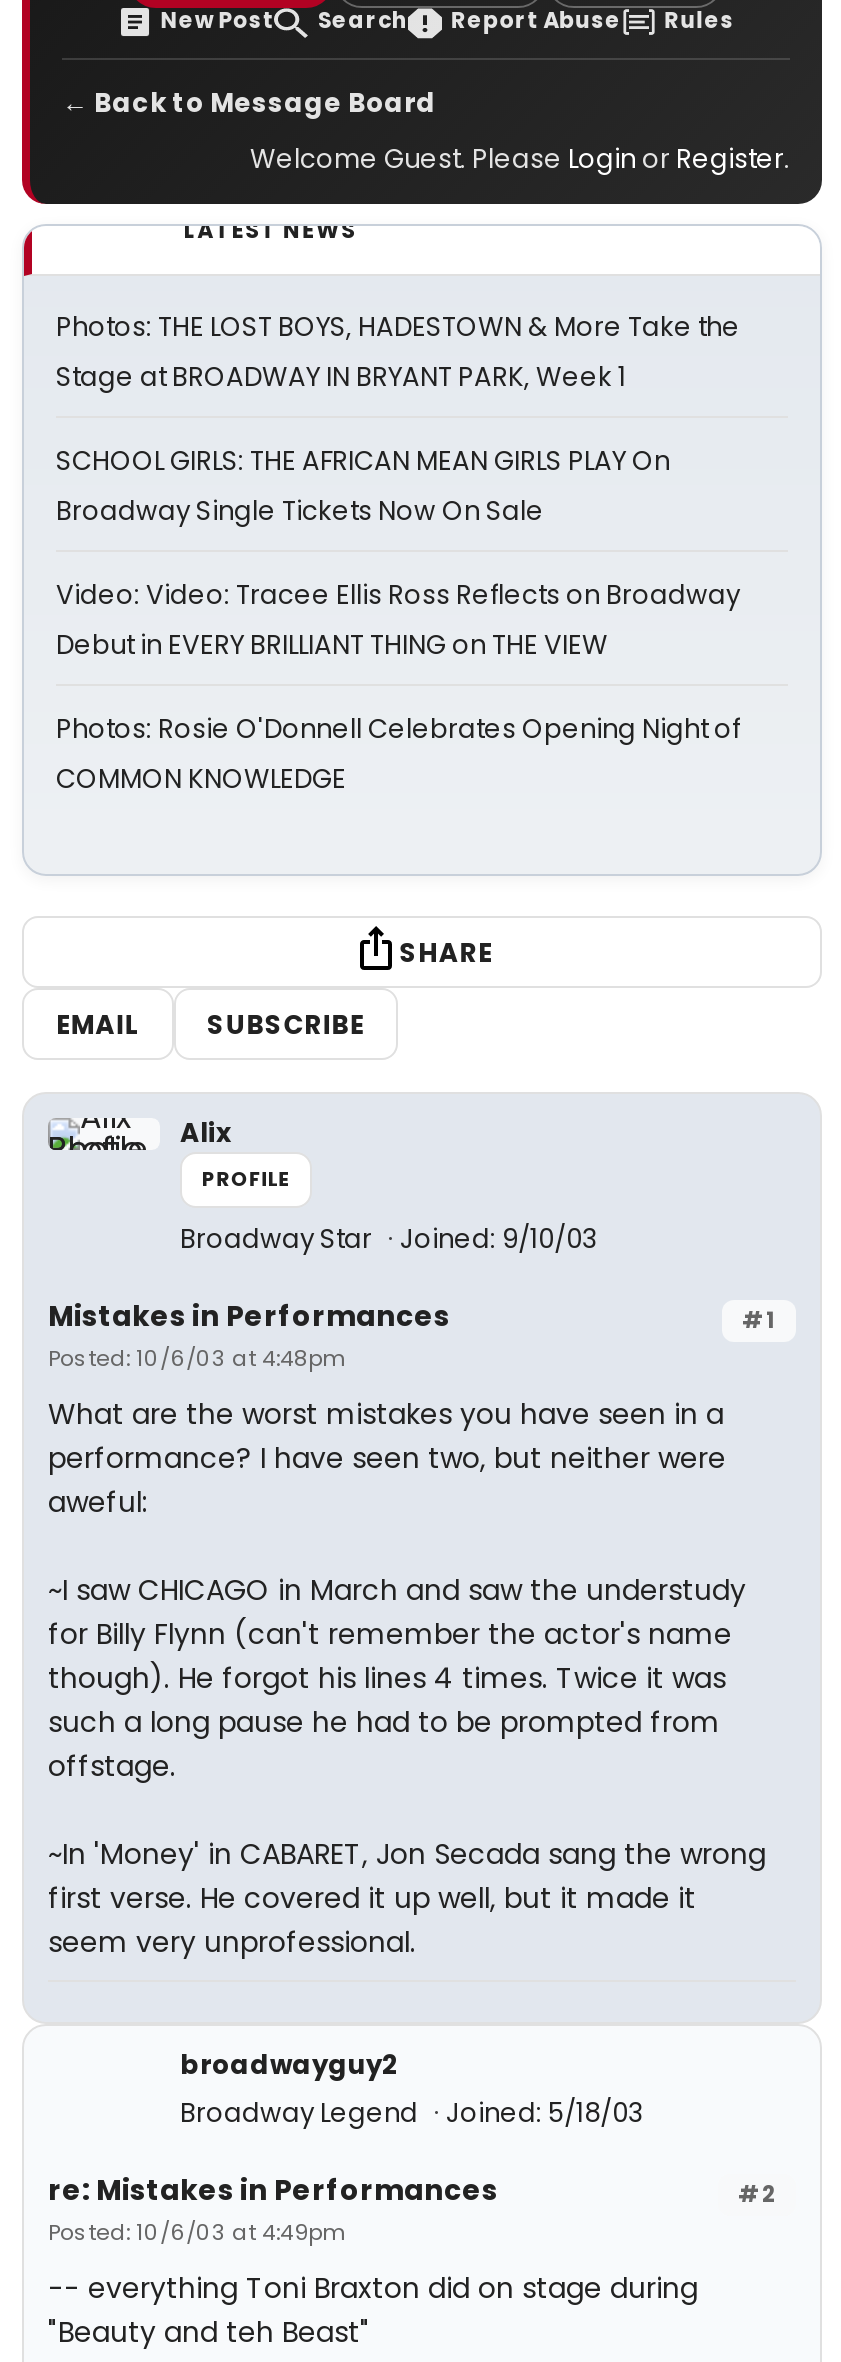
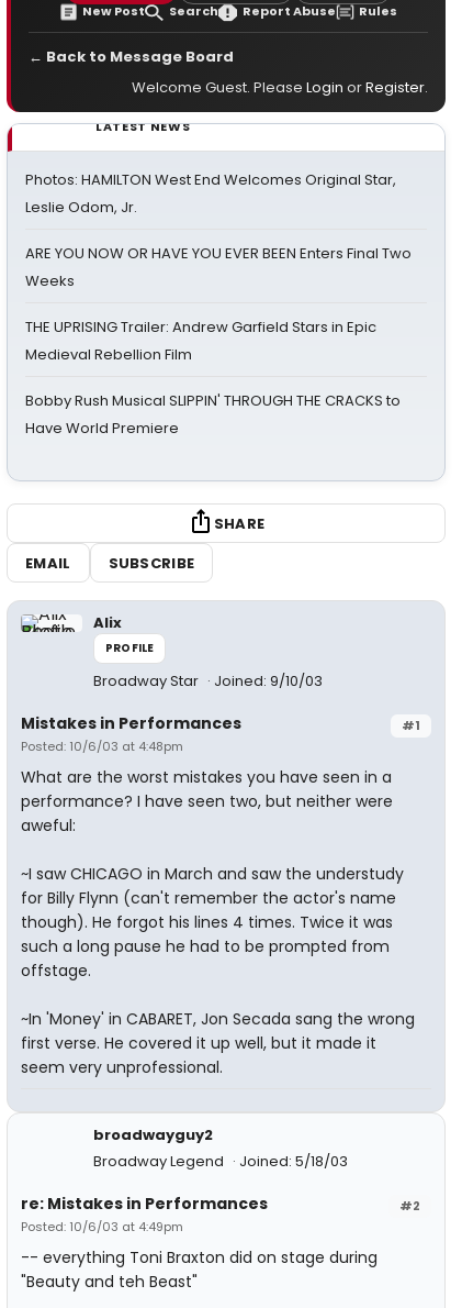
- Photos: THE LOST BOYS, HADESTOWN & More Take the
- Stage at BROADWAY IN BRYANT PARK, Week 1
+ Photos: HAMILTON West End Welcomes Original Star,
+ Leslie Odom, Jr.

- SCHOOL GIRLS: THE AFRICAN MEAN GIRLS PLAY On
- Broadway Single Tickets Now On Sale
+ ARE YOU NOW OR HAVE YOU EVER BEEN Enters Final Two
+ Weeks

- Video: Video: Tracee Ellis Ross Reflects on Broadway
- Debut in EVERY BRILLIANT THING on THE VIEW
+ THE UPRISING Trailer: Andrew Garfield Stars in Epic
+ Medieval Rebellion Film

- Photos: Rosie O'Donnell Celebrates Opening Night of
- COMMON KNOWLEDGE
+ Bobby Rush Musical SLIPPIN' THROUGH THE CRACKS to
+ Have World Premiere
